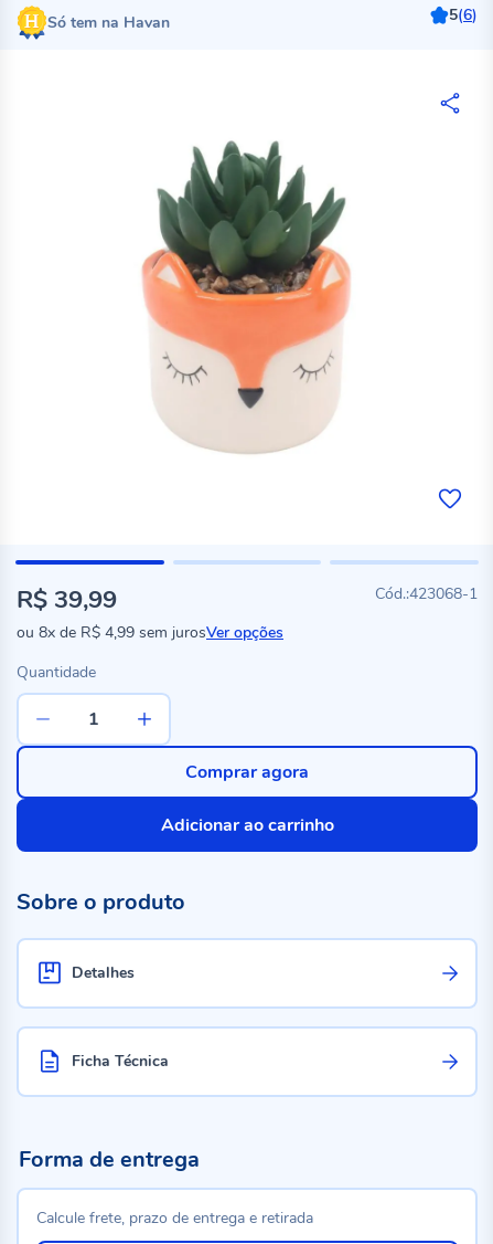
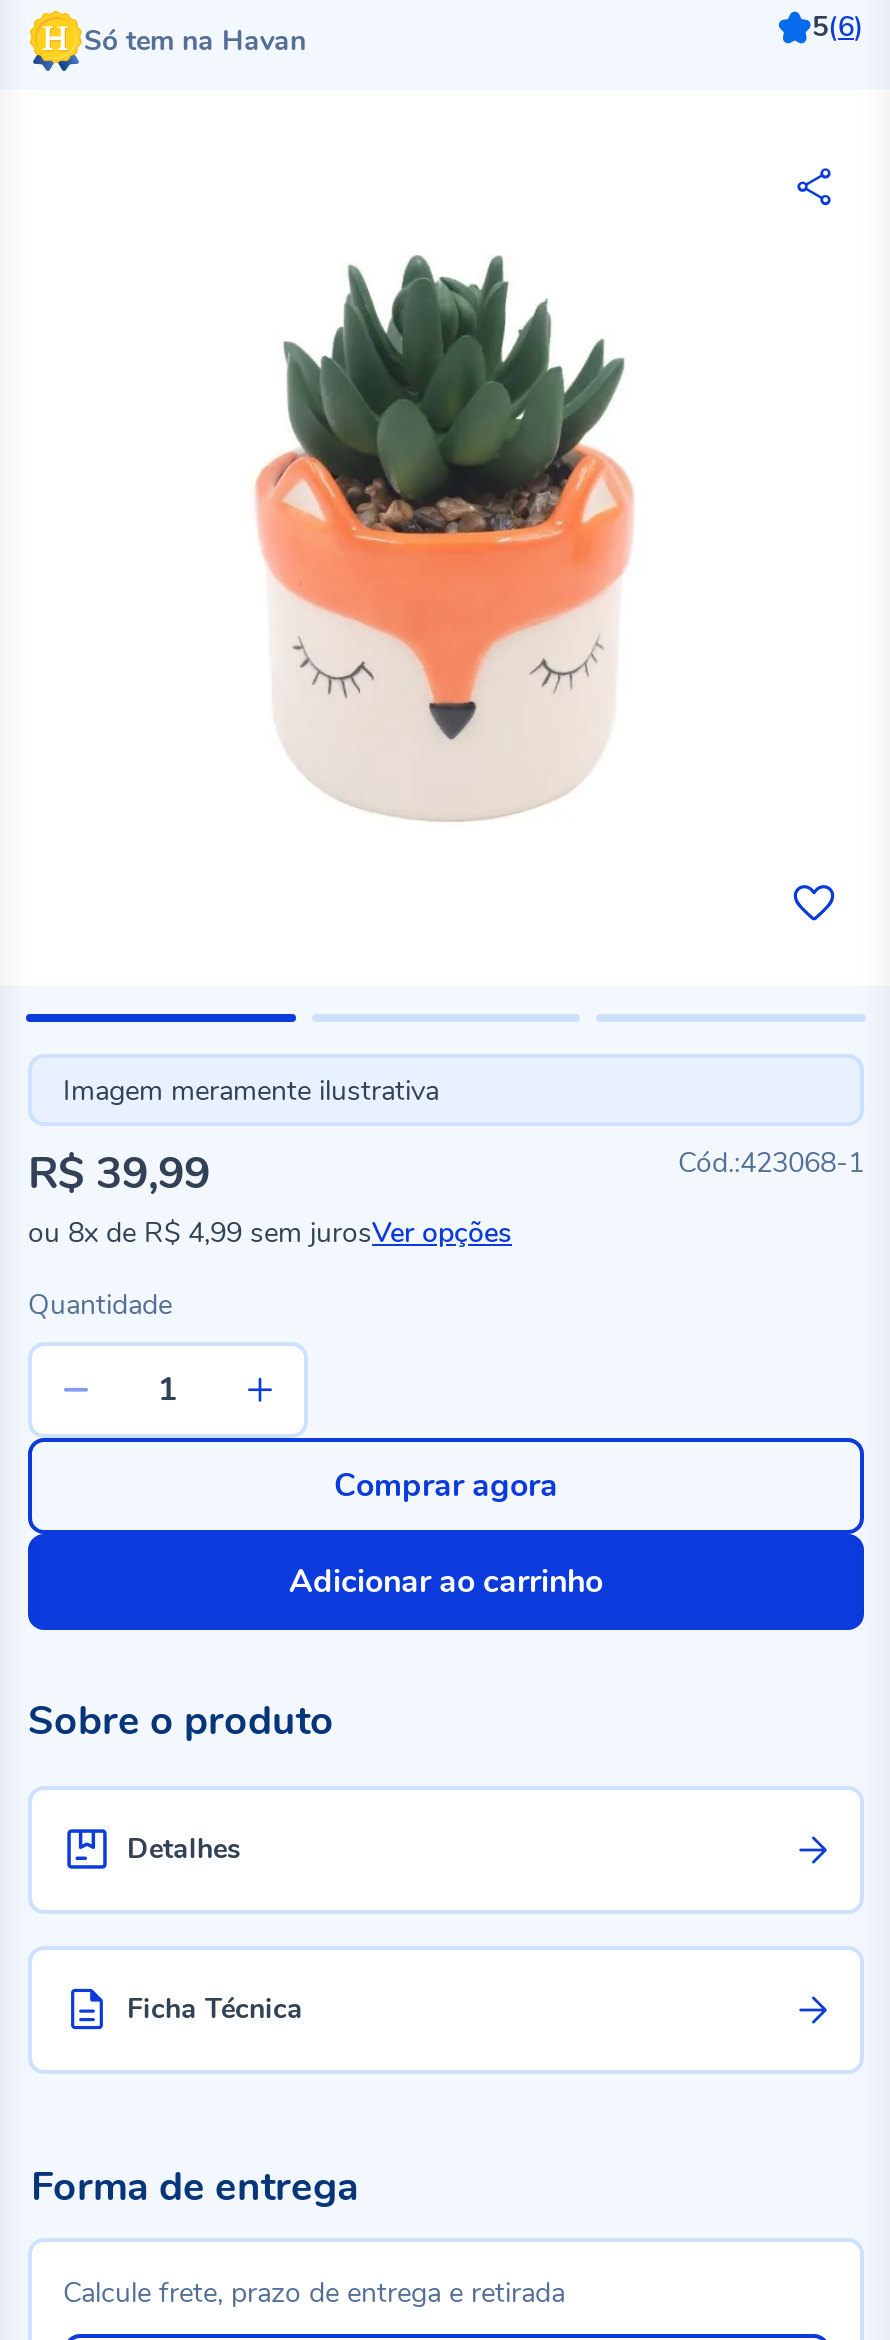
+ Imagem meramente ilustrativa
